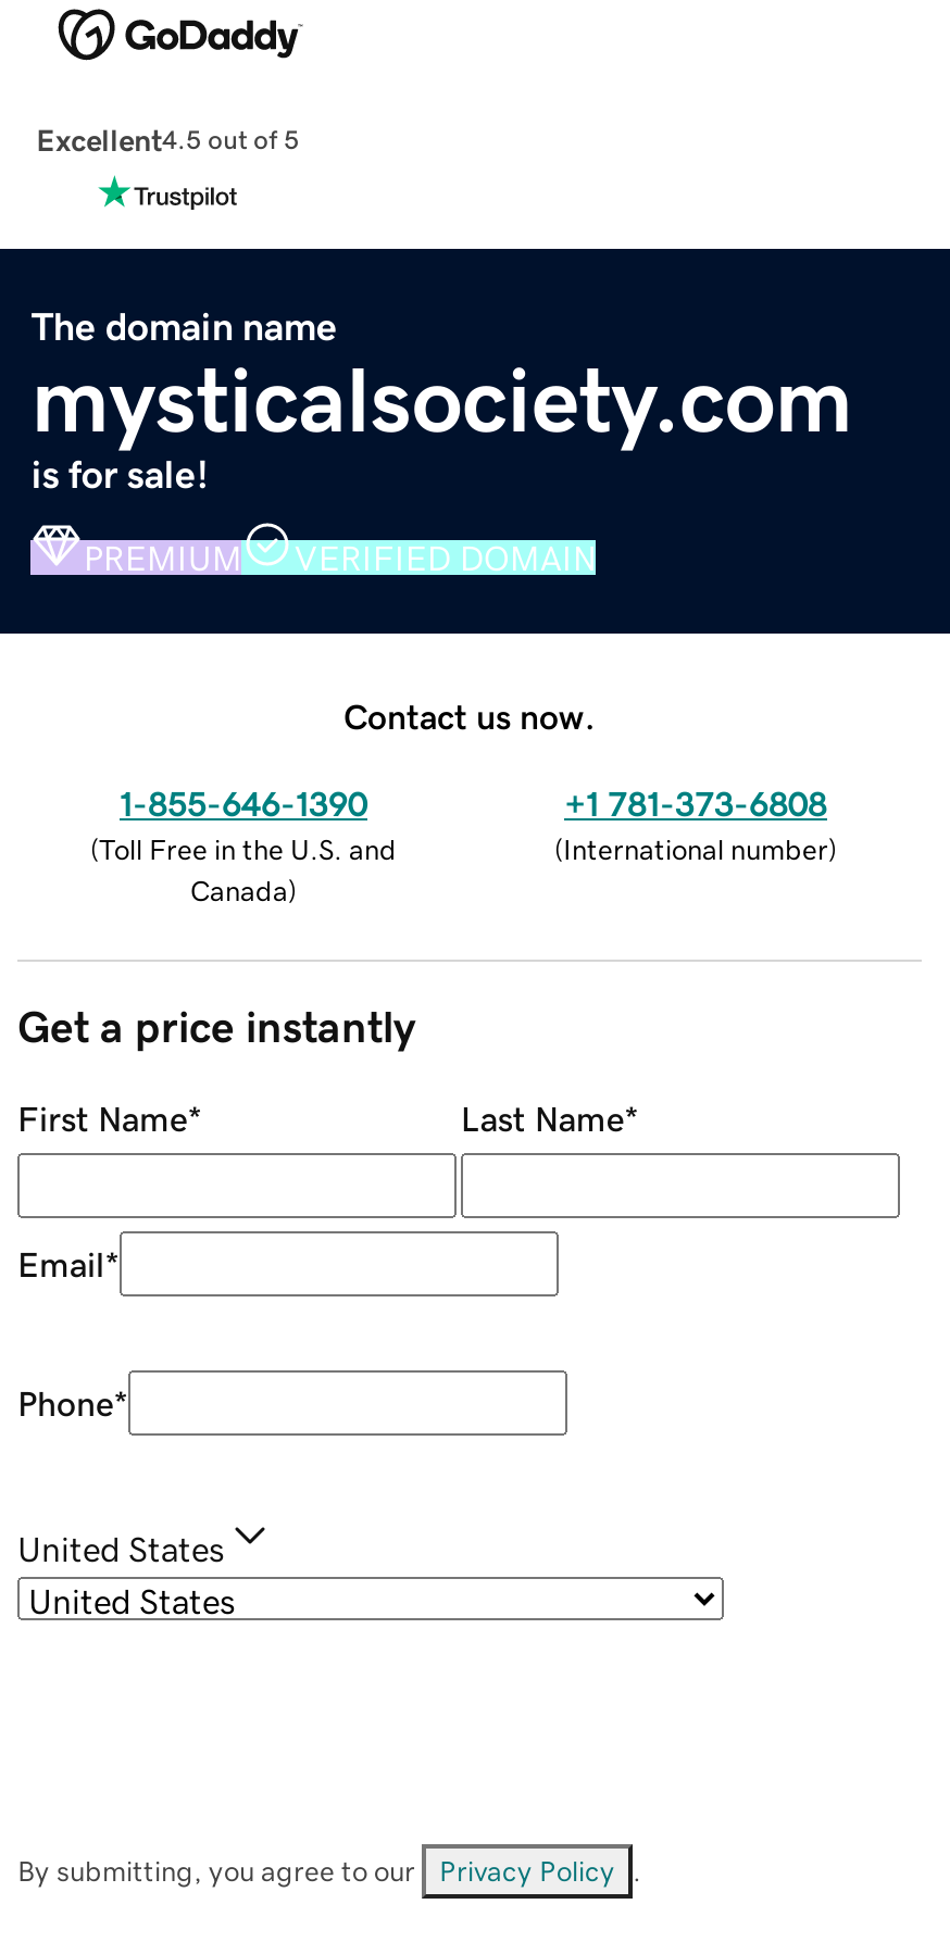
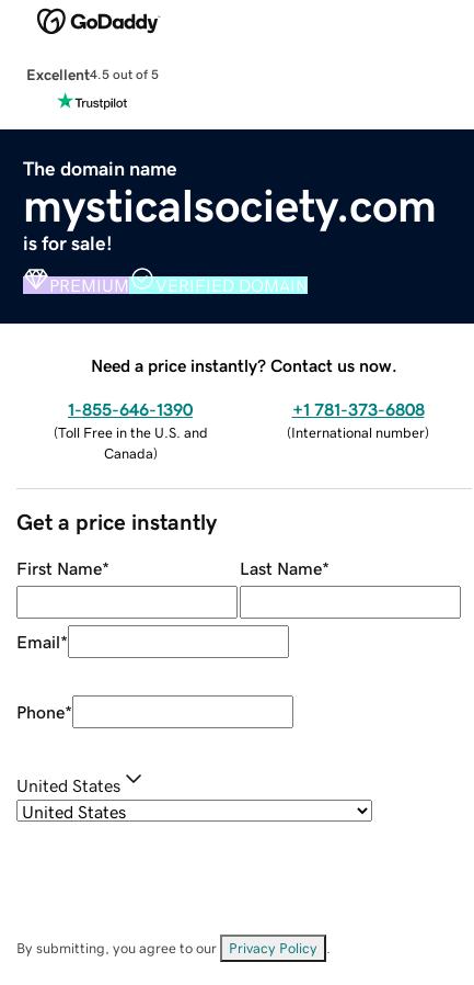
- Contact us now.
+ Need a price instantly? Contact us now.
